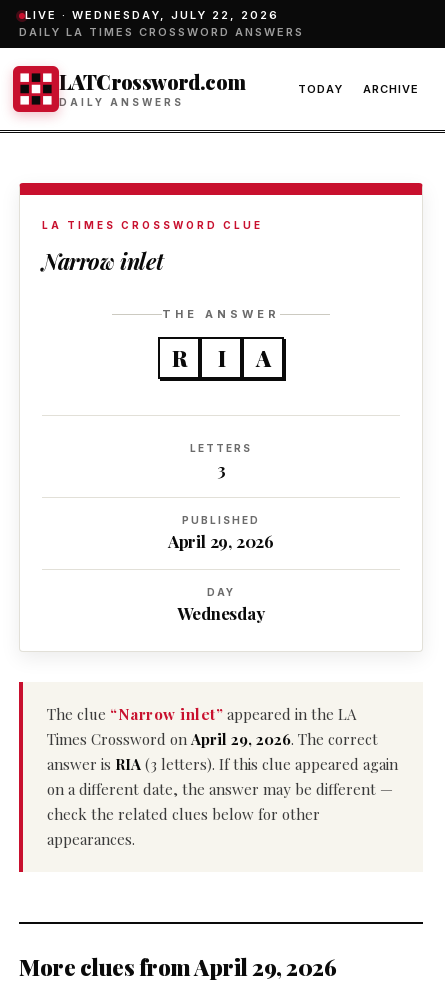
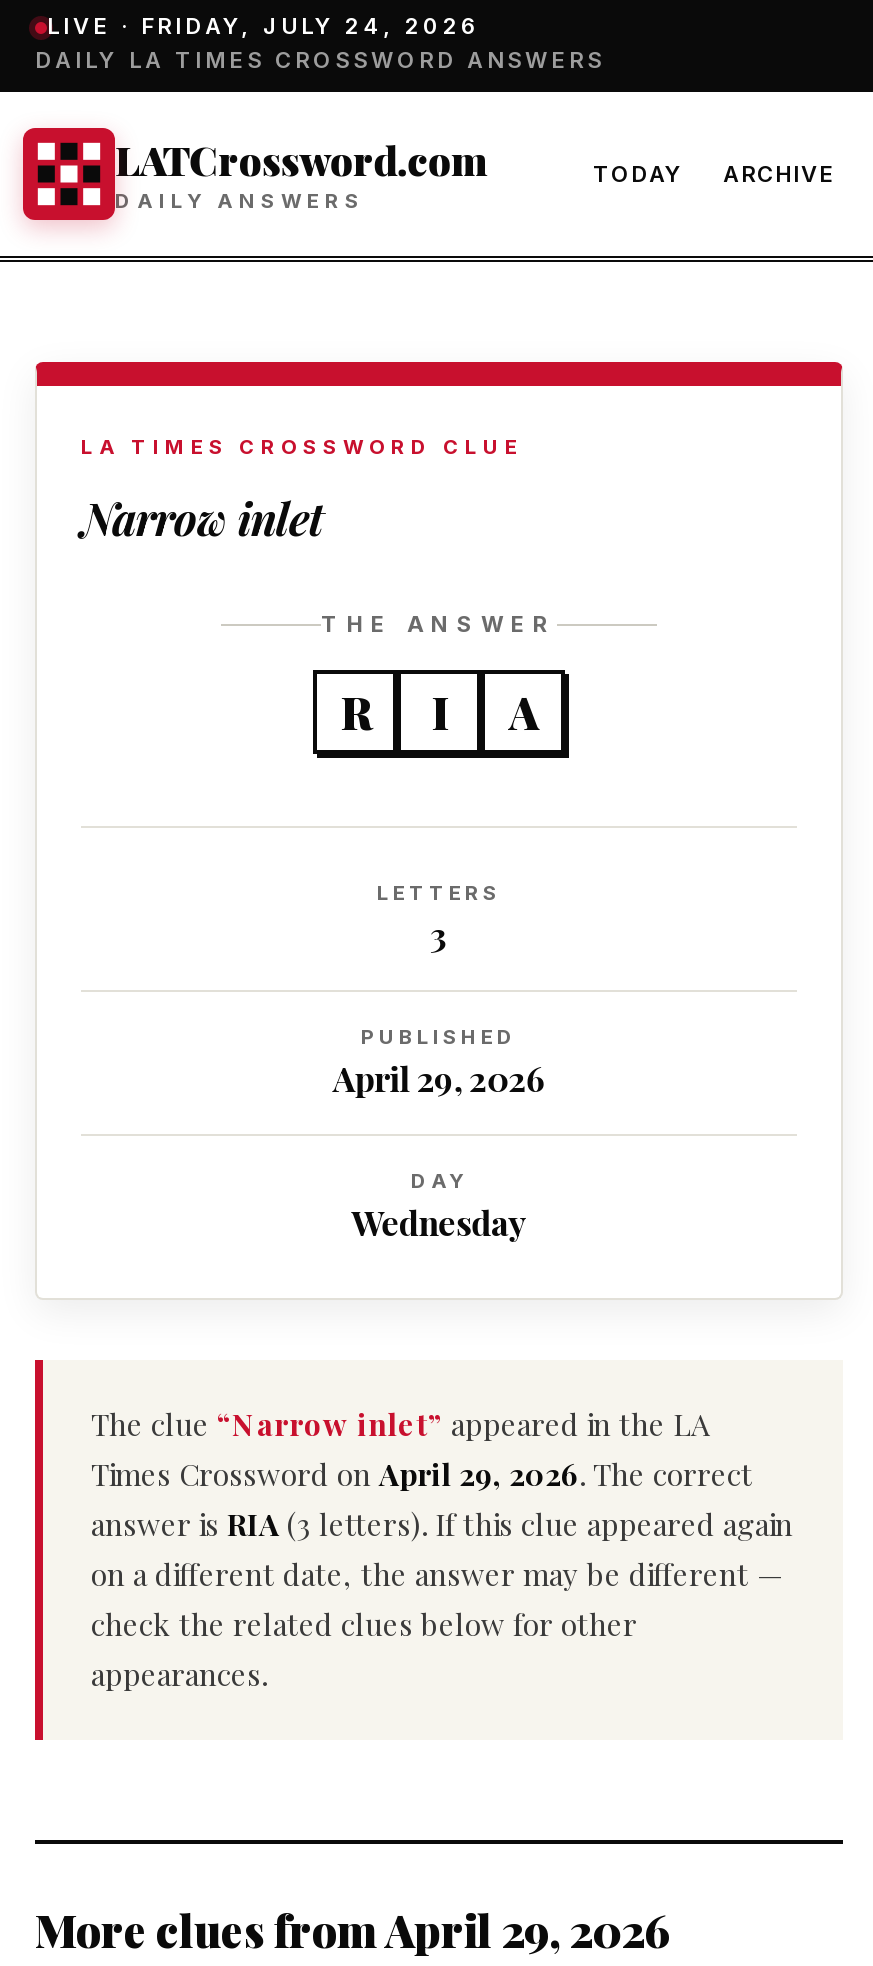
- LIVE · WEDNESDAY, JULY 22, 2026
+ LIVE · FRIDAY, JULY 24, 2026
